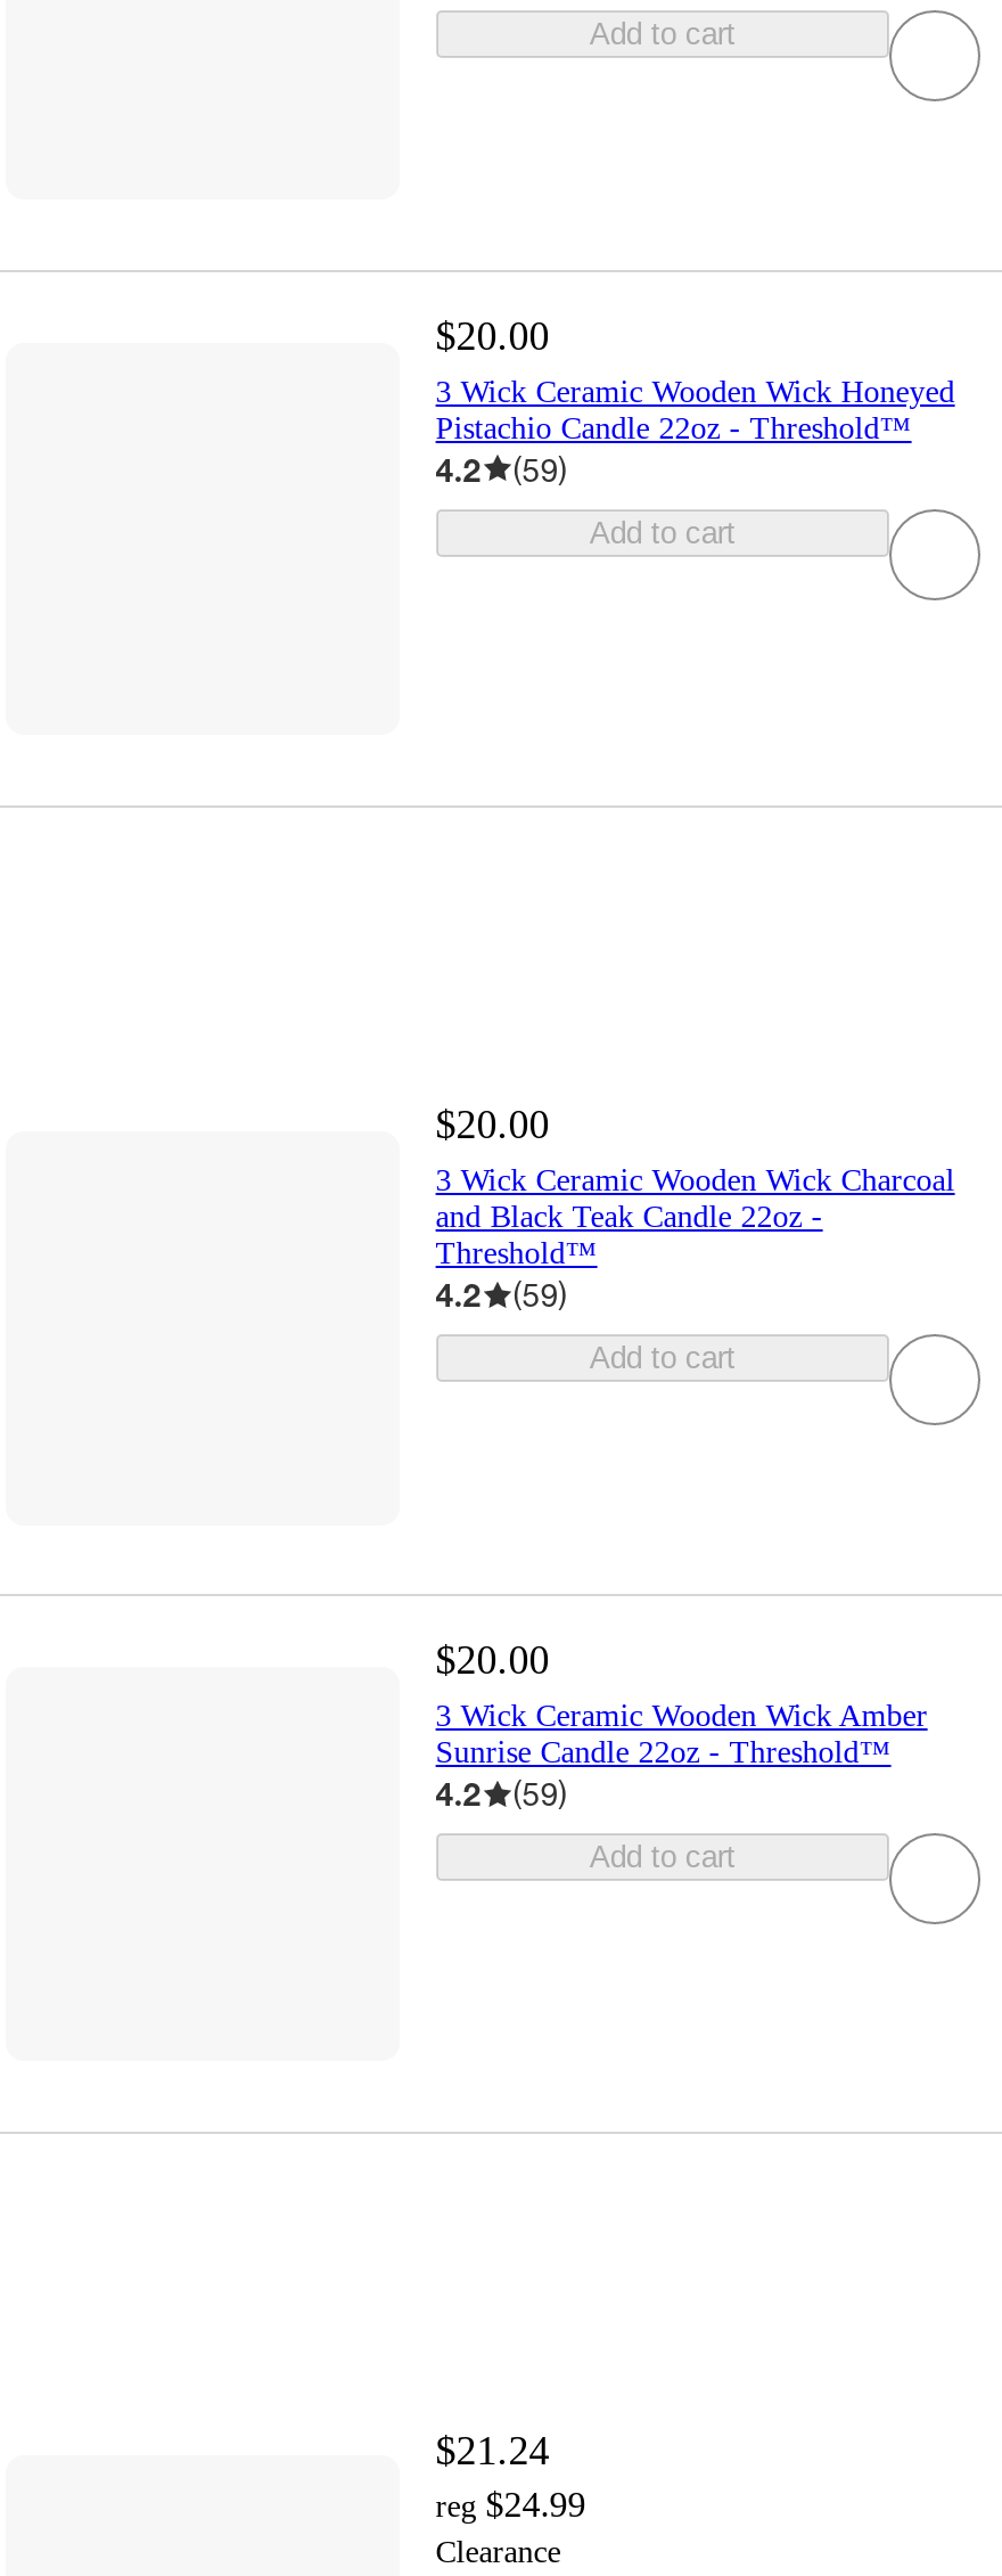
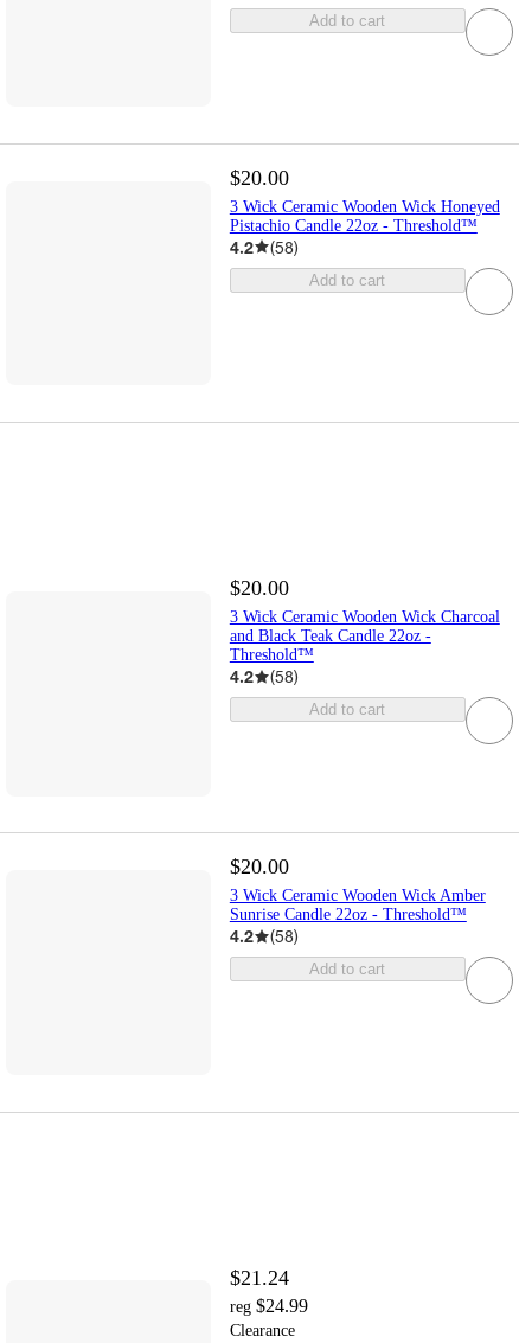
- 4.2 (59)
+ 4.2 (58)

- 4.2 (59)
+ 4.2 (58)

- 4.2 (59)
+ 4.2 (58)
